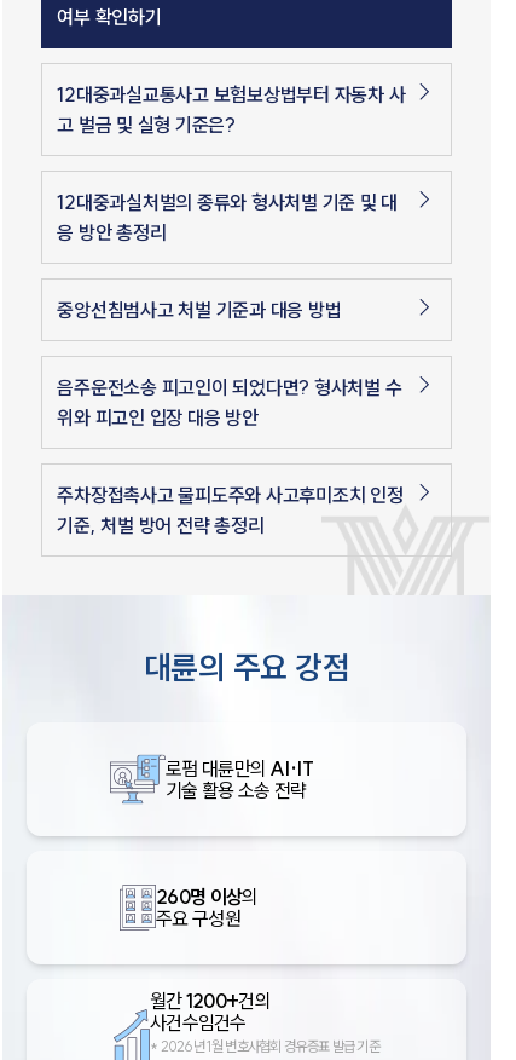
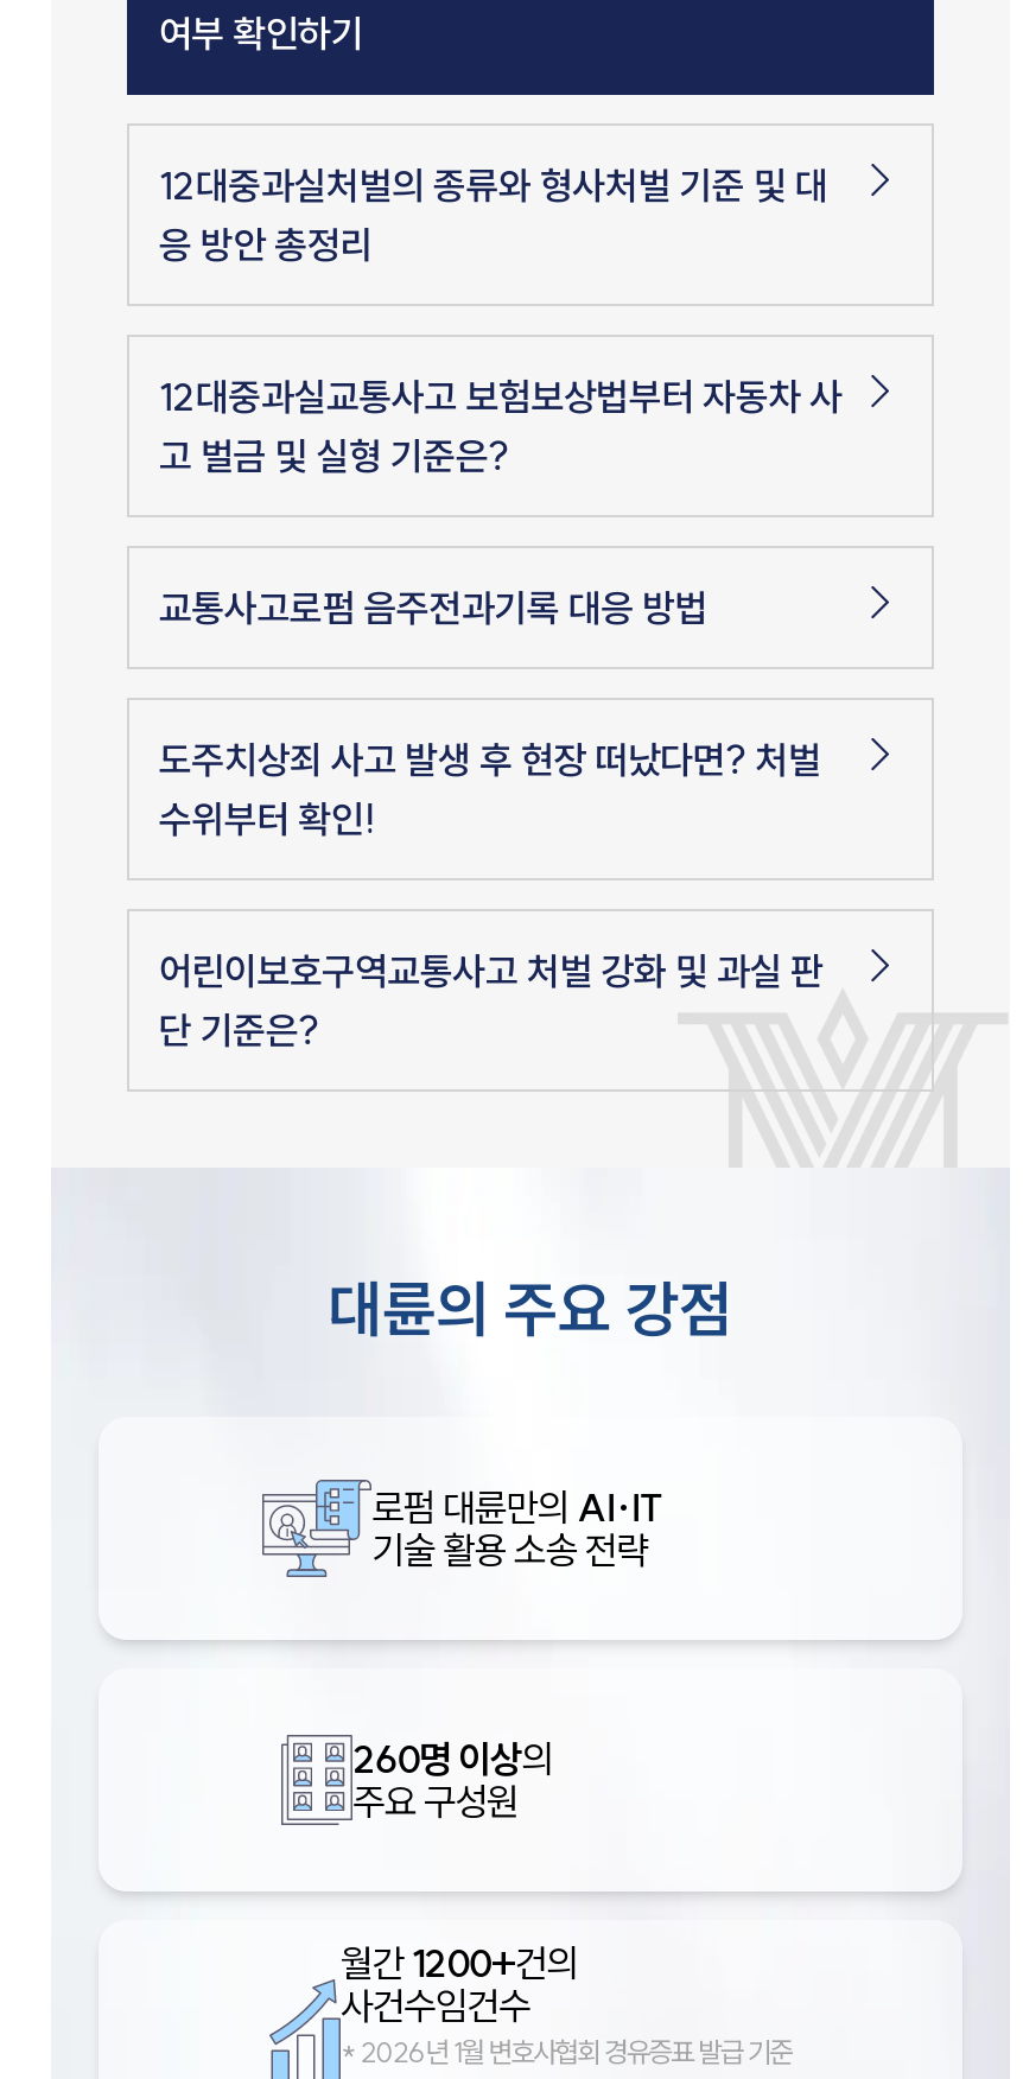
moved down: 12대중과실교통사고 보험보상법부터 자동차 사 | 고 벌금 및 실형 기준은?

moved up: 12대중과실처벌의 종류와 형사처벌 기준 및 대 | 응 방안 총정리

- 중앙선침범사고 처벌 기준과 대응 방법
- 음주운전소송 피고인이 되었다면? 형사처벌 수
- 위와 피고인 입장 대응 방안
- 주차장접촉사고 물피도주와 사고후미조치 인정
- 기준, 처벌 방어 전략 총정리
+ 교통사고로펌 음주전과기록 대응 방법
+ 도주치상죄 사고 발생 후 현장 떠났다면? 처벌
+ 수위부터 확인!
+ 어린이보호구역교통사고 처벌 강화 및 과실 판
+ 단 기준은?
